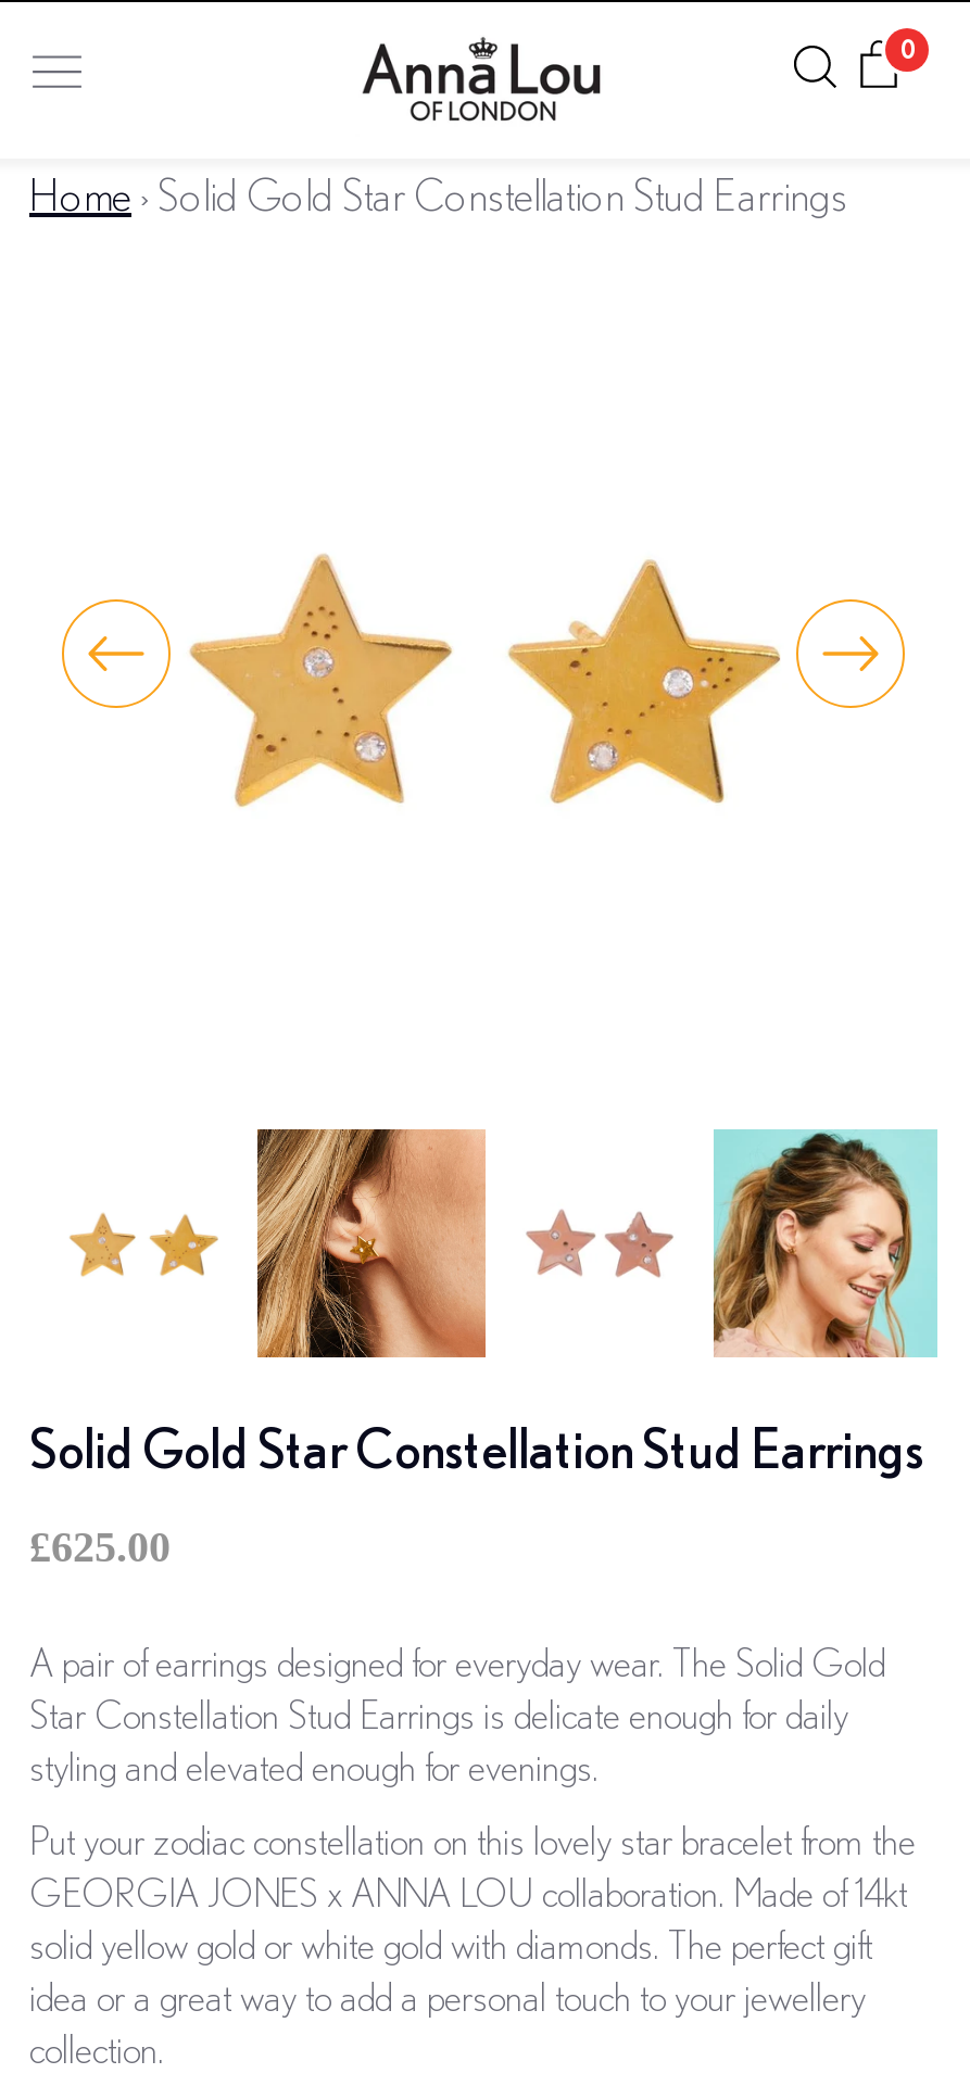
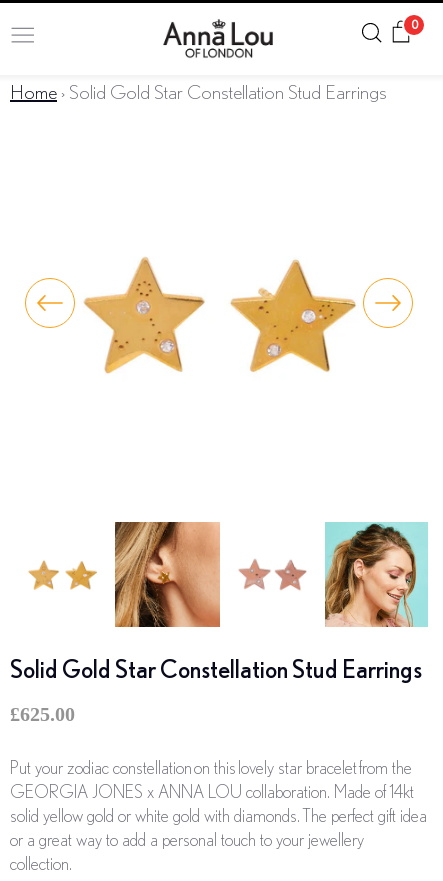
- A pair of earrings designed for everyday wear. The Solid Gold
- Star Constellation Stud Earrings is delicate enough for daily
- styling and elevated enough for evenings.
